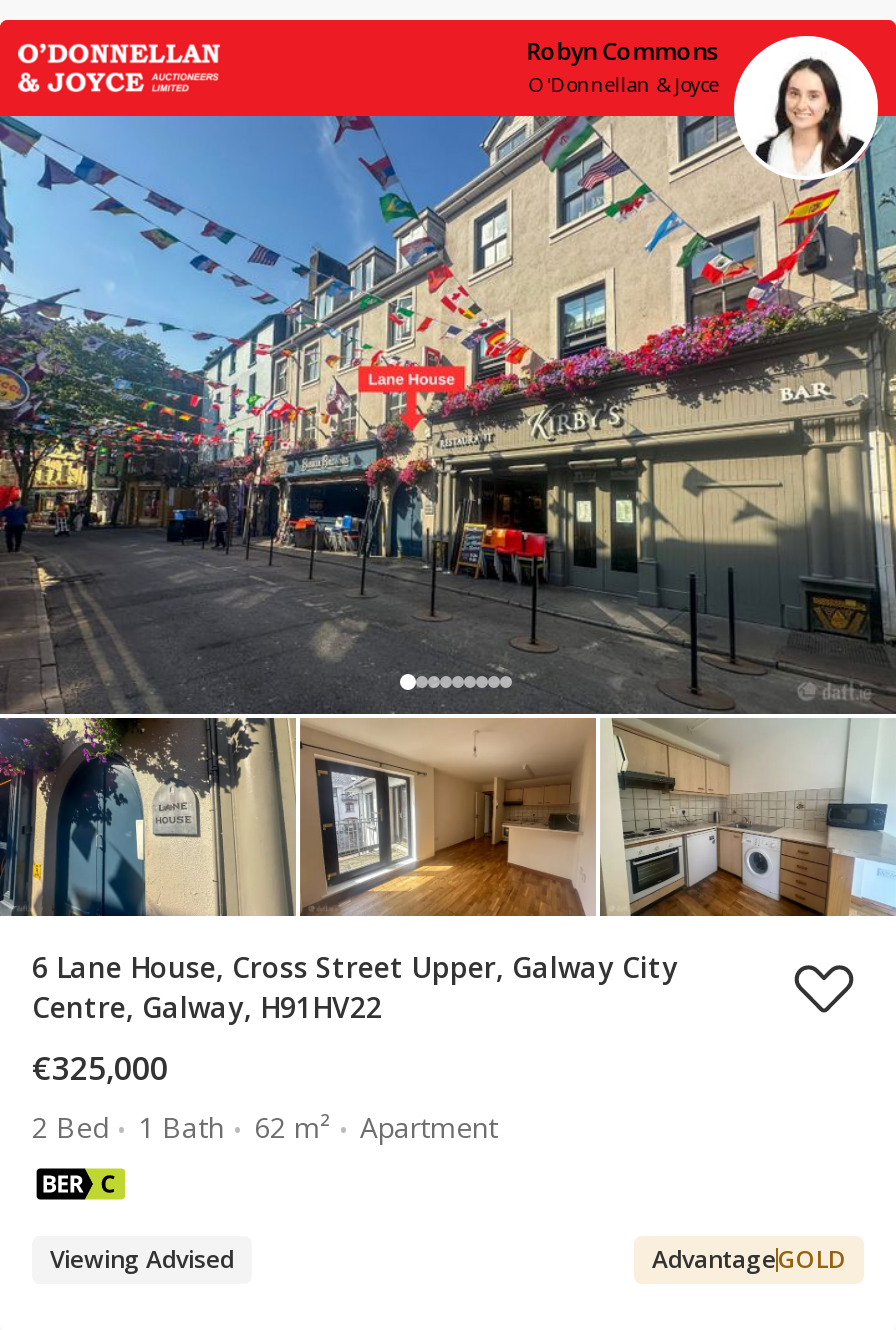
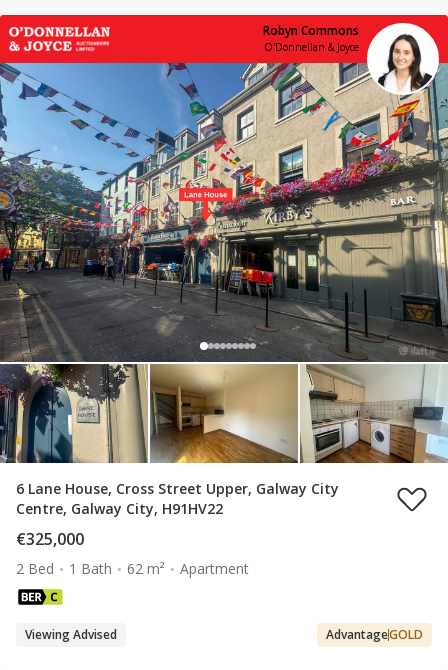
- [image]
- Centre, Galway, H91HV22
+ [image]
+ Centre, Galway City, H91HV22
